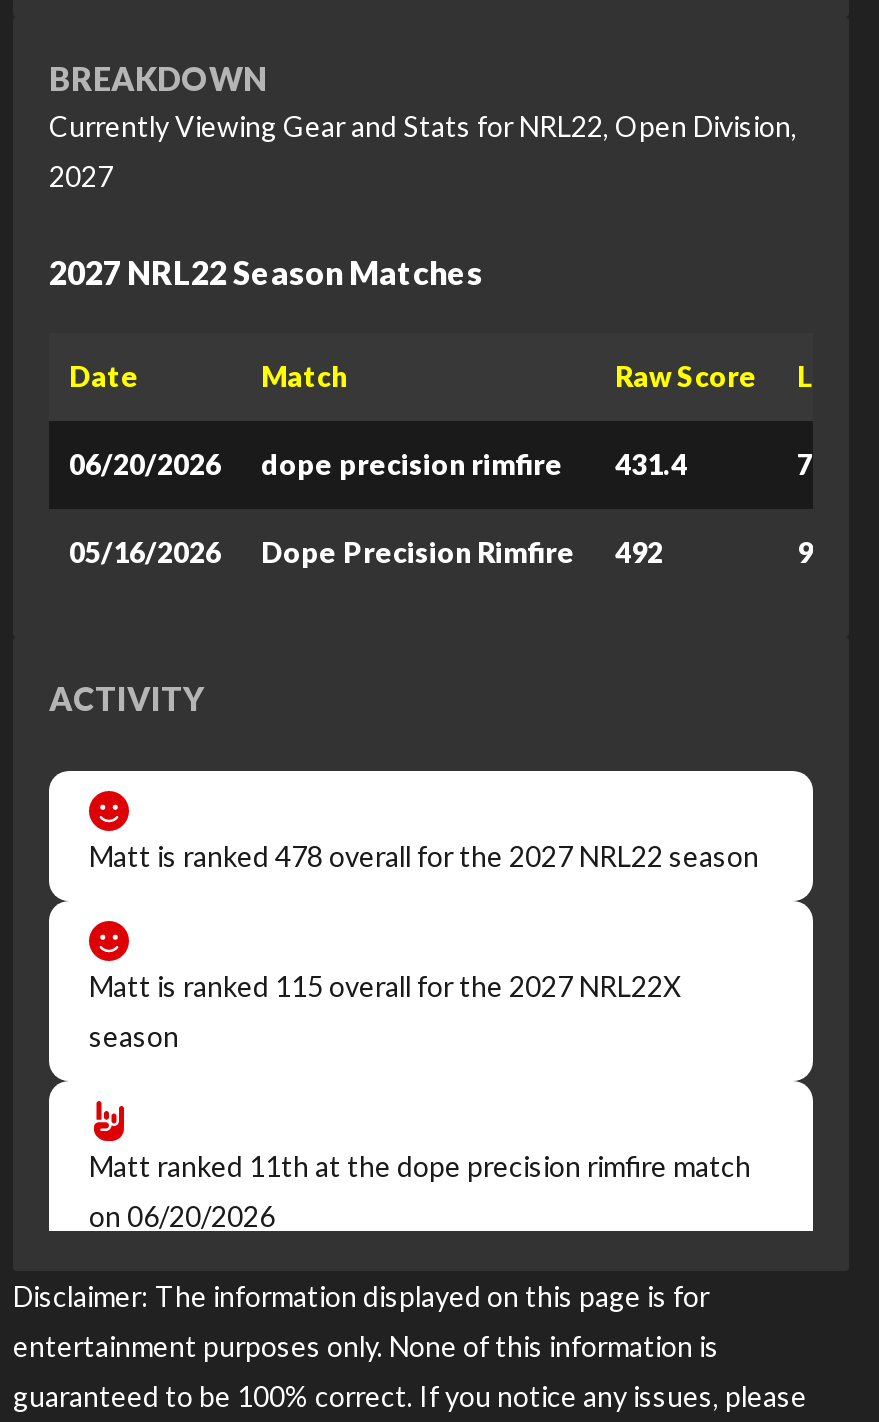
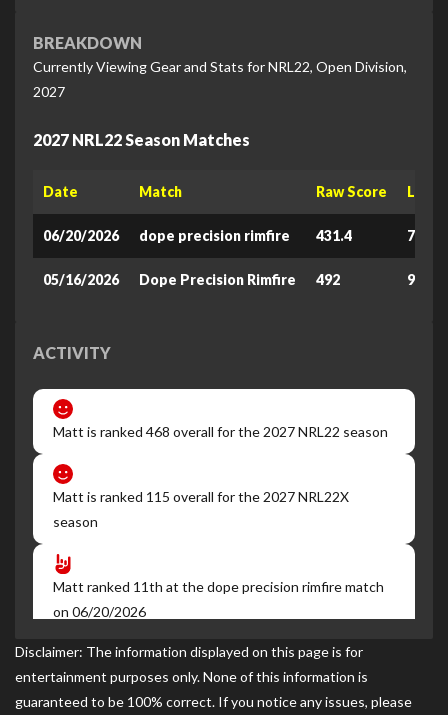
- Matt is ranked 478 overall for the 2027 NRL22 season
+ Matt is ranked 468 overall for the 2027 NRL22 season
